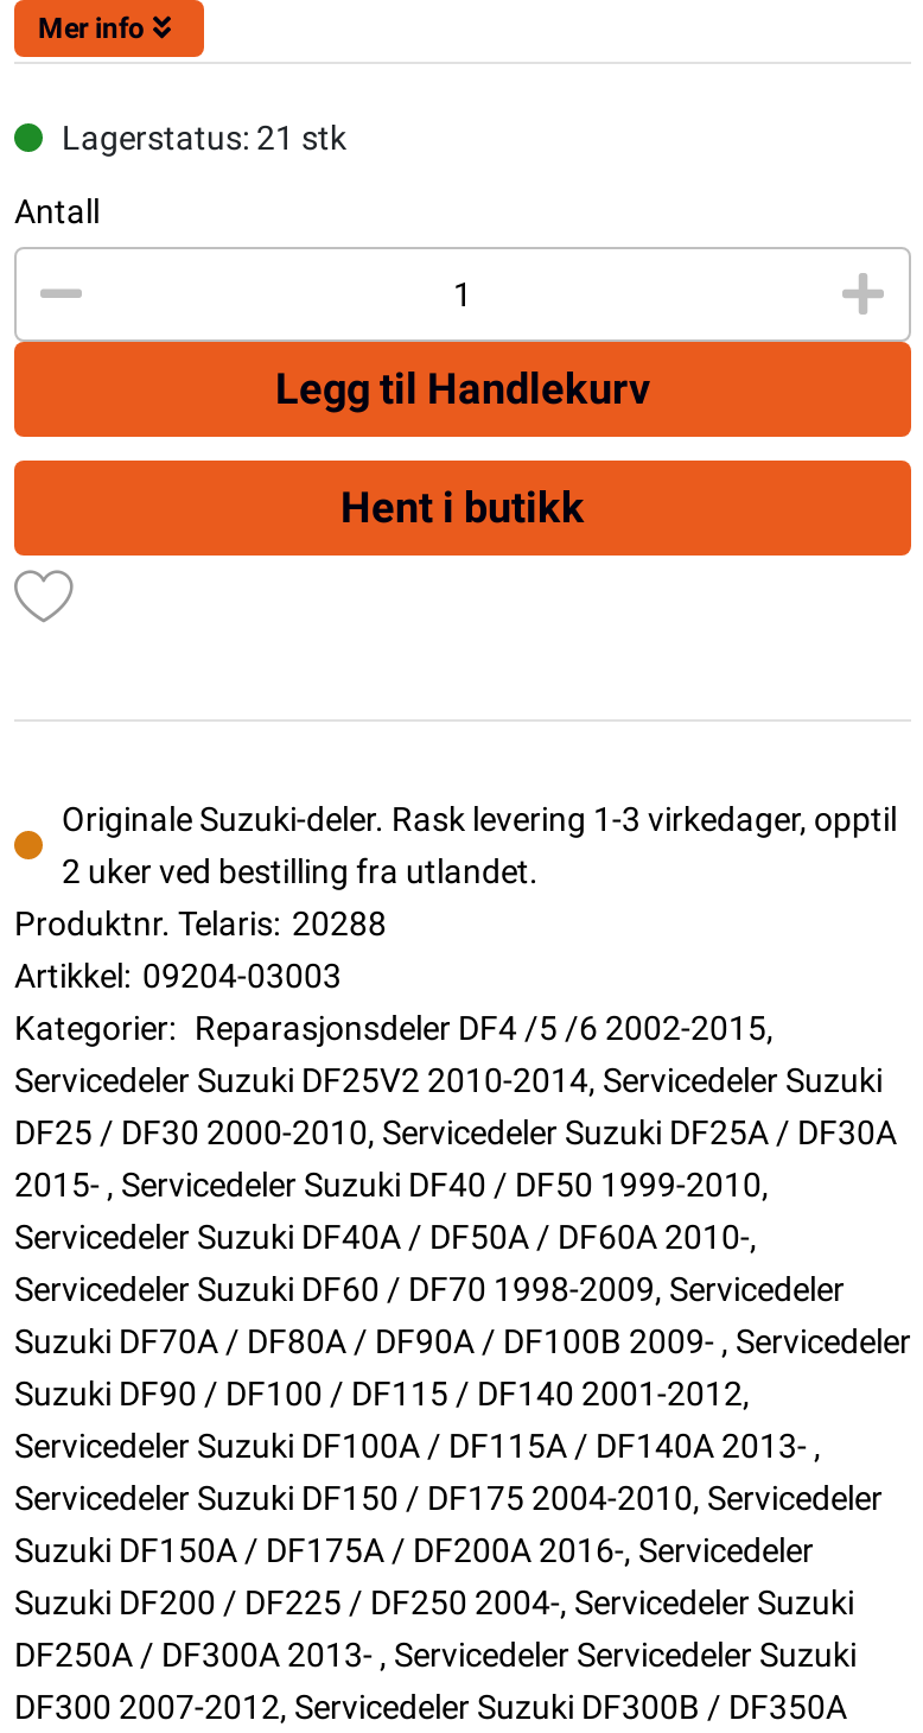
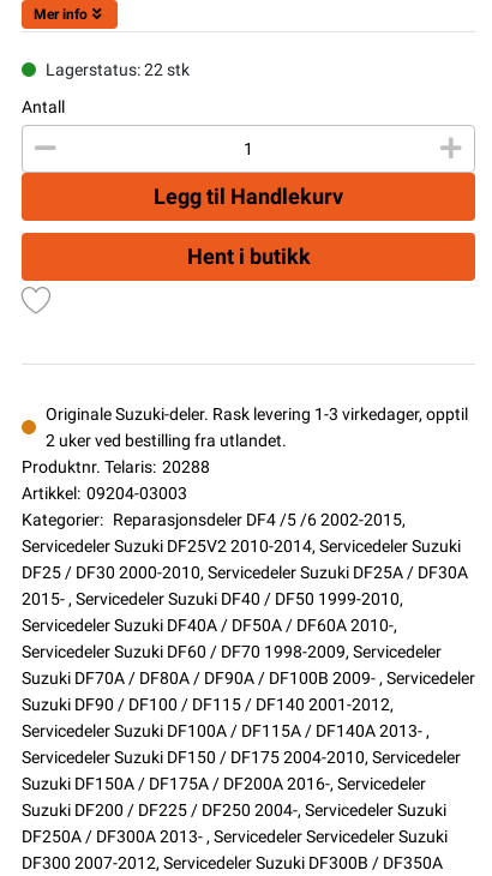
- Lagerstatus: 21 stk
+ Lagerstatus: 22 stk
